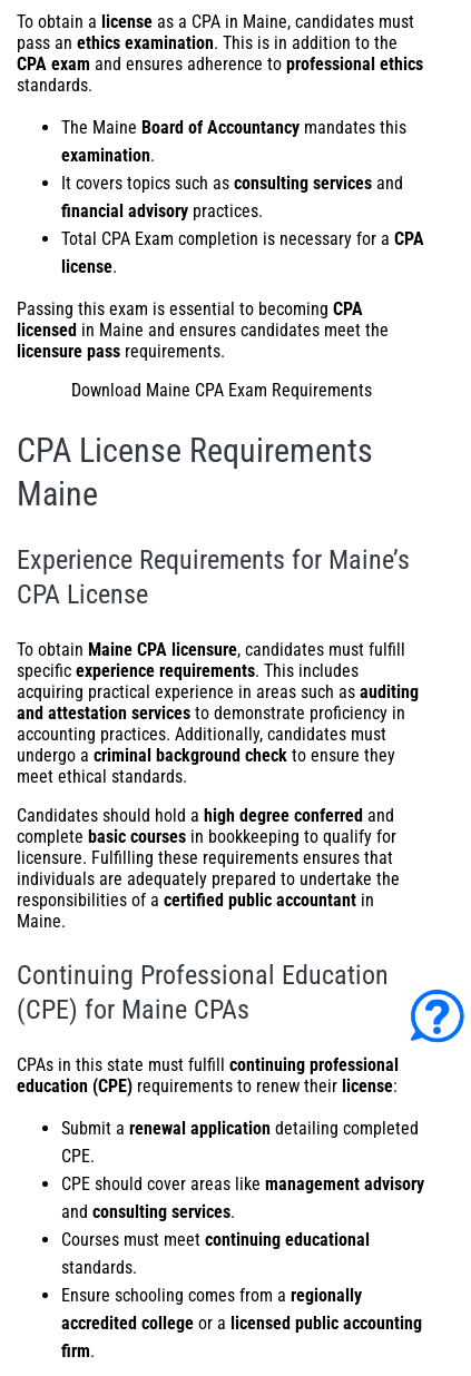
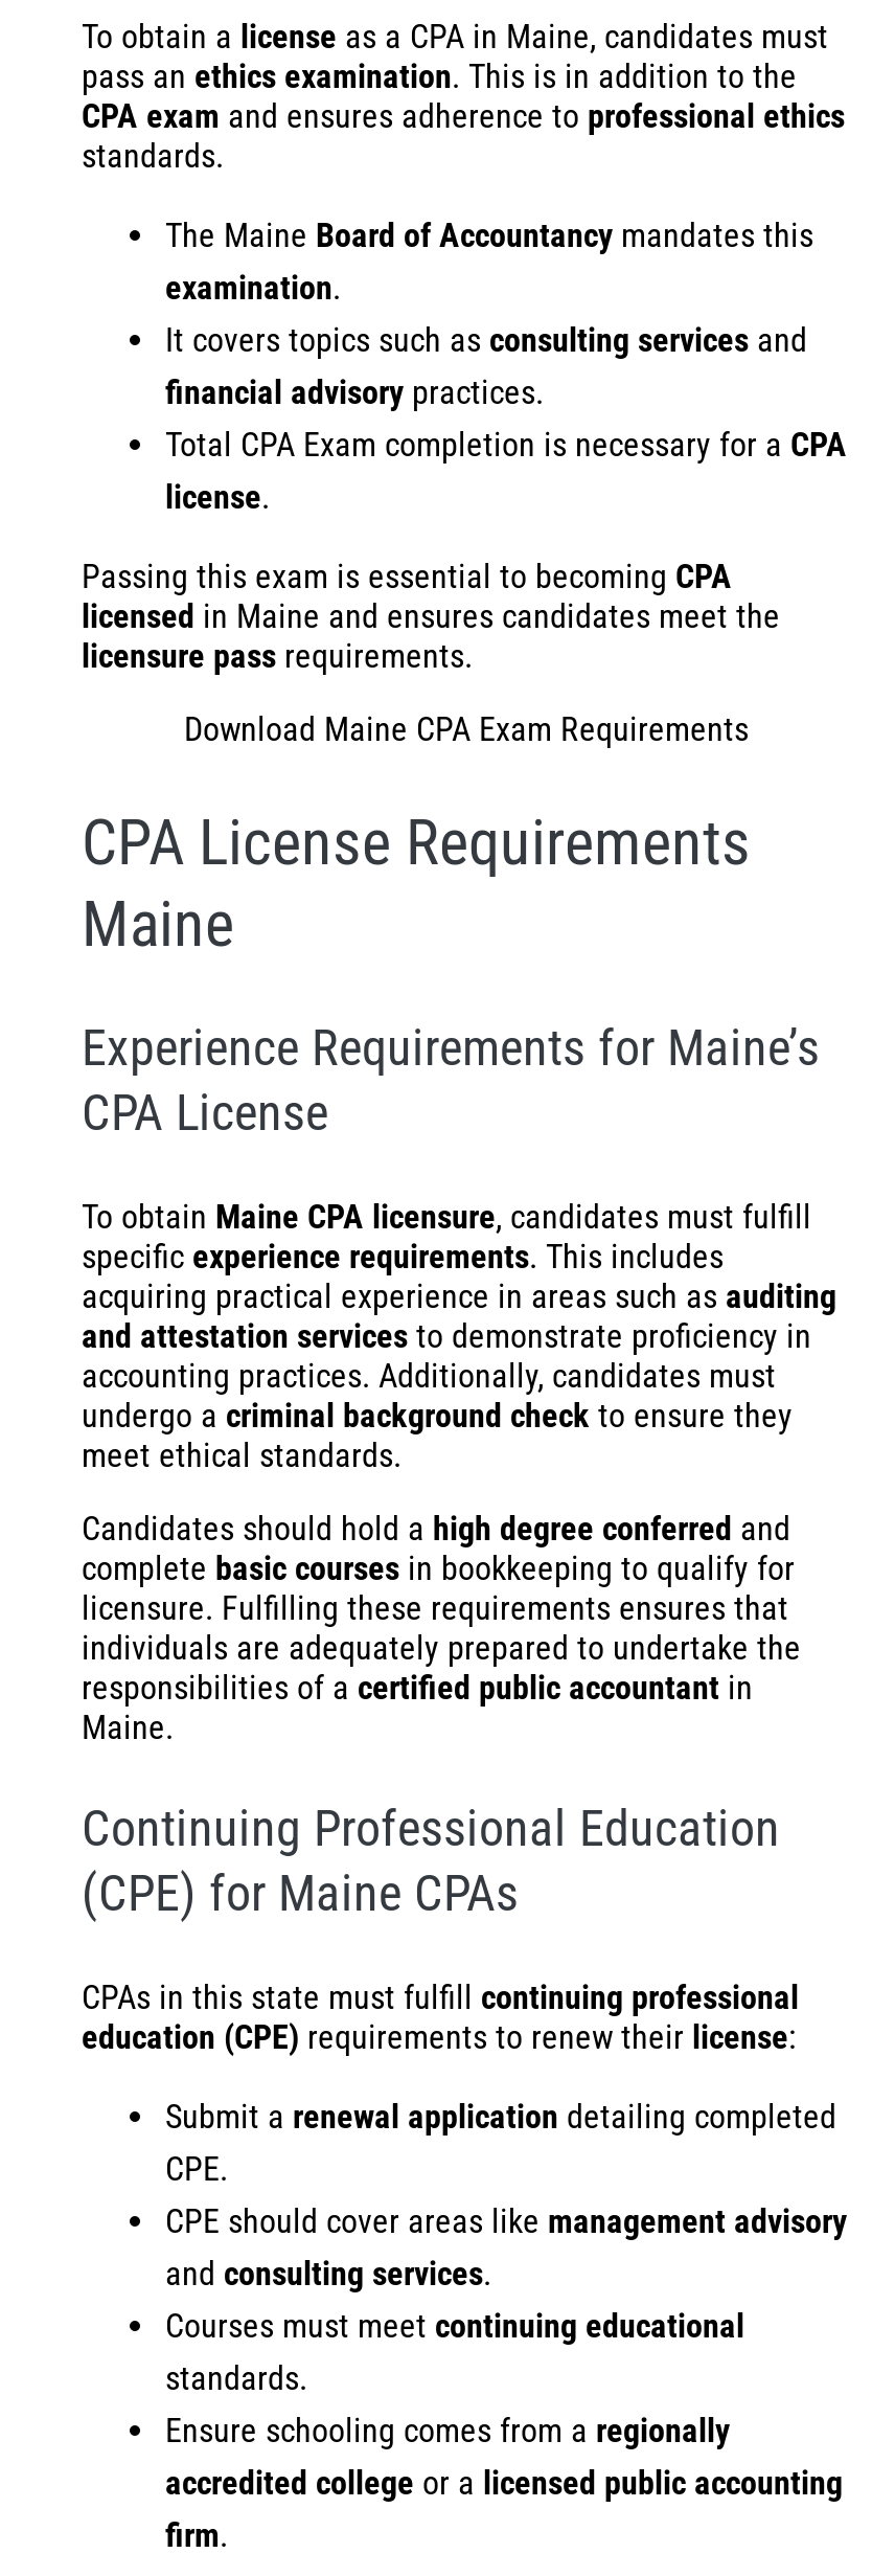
- [image]
